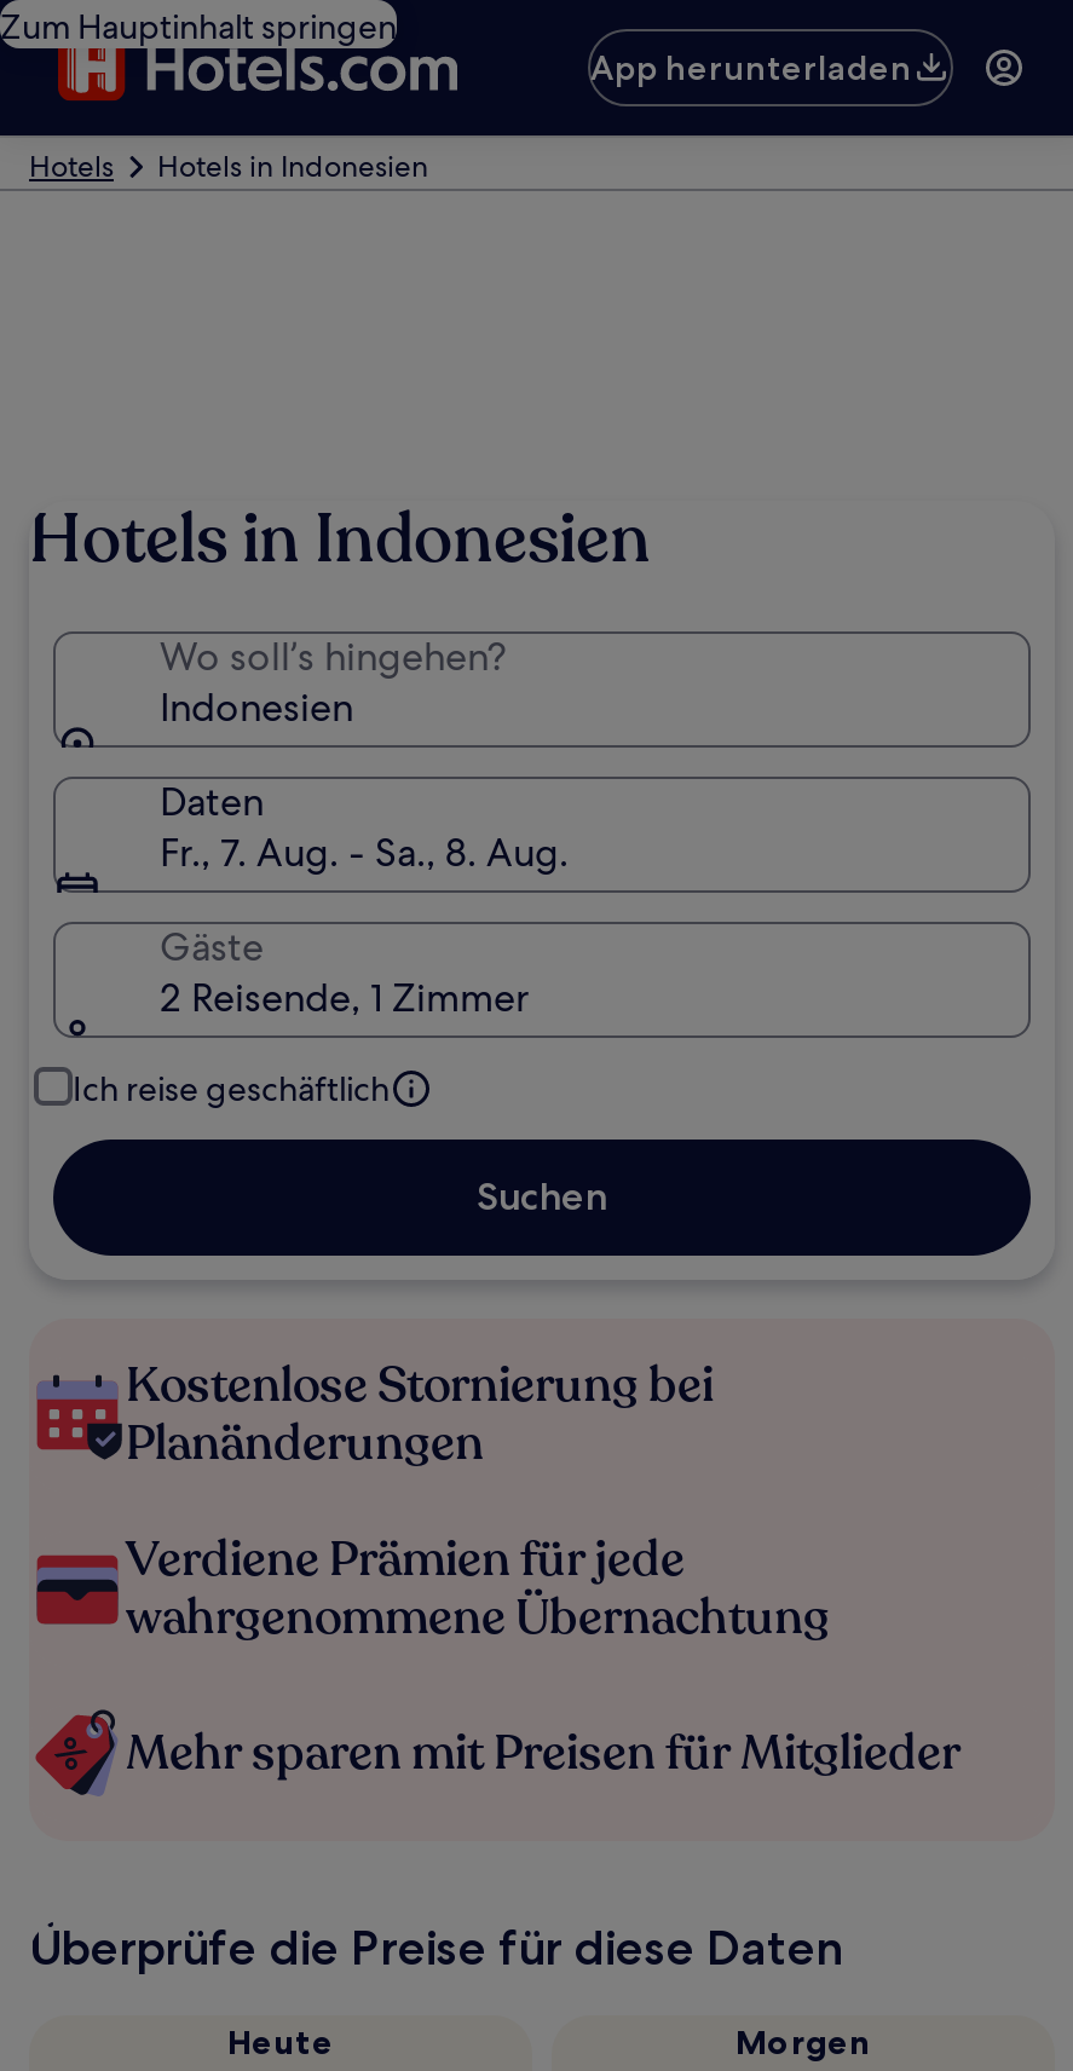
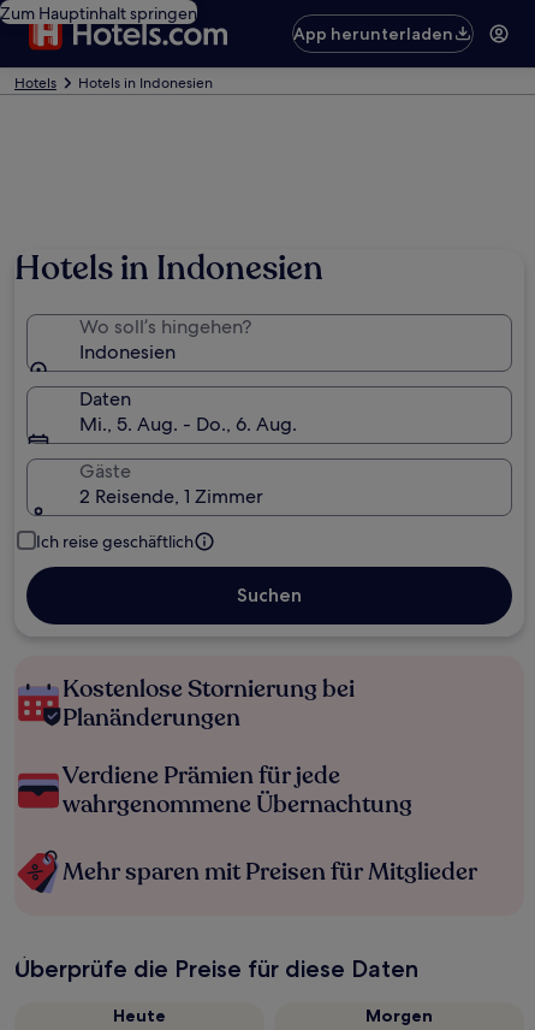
- Fr., 7. Aug. - Sa., 8. Aug.
+ Mi., 5. Aug. - Do., 6. Aug.
